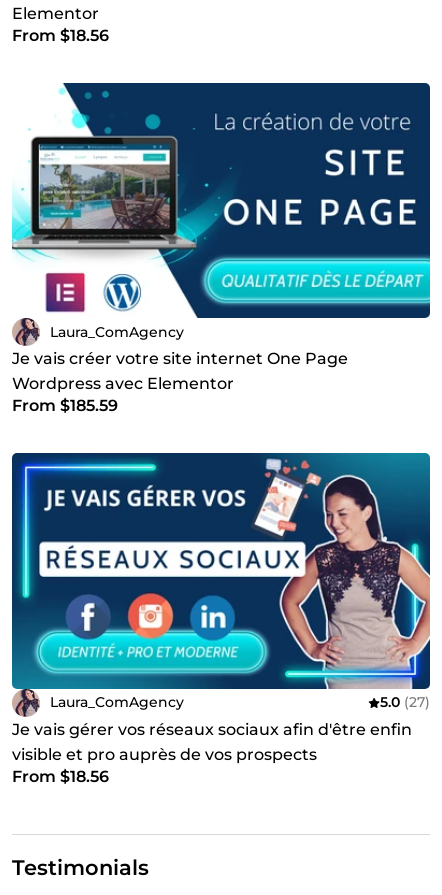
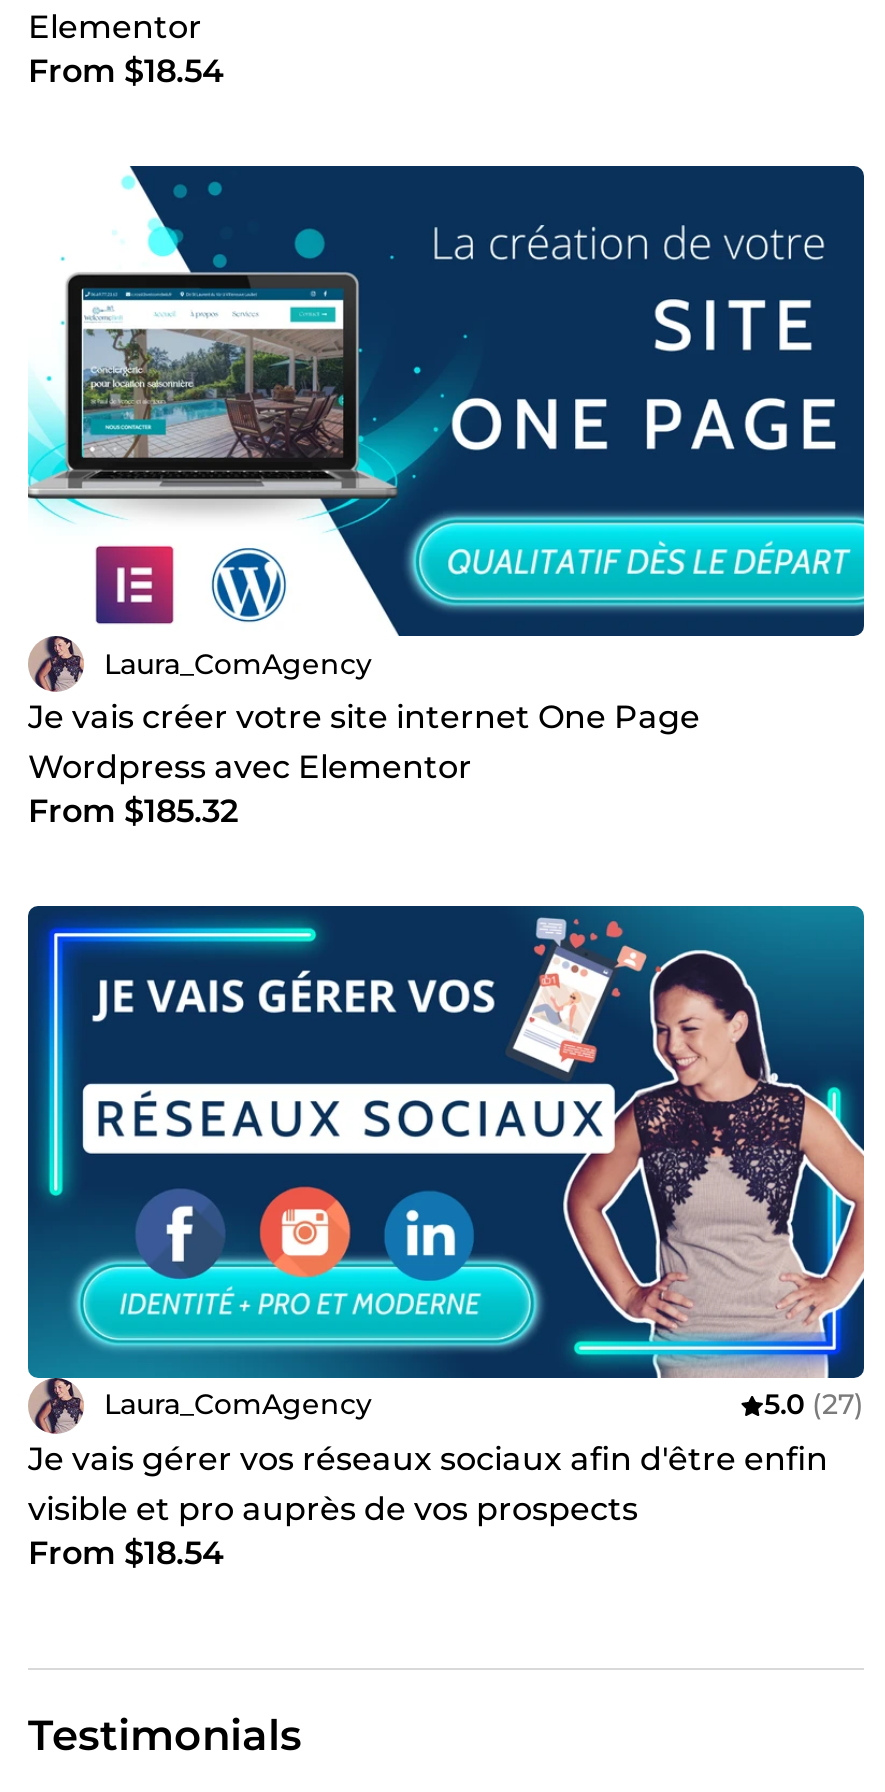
- From $18.56
+ From $18.54

- From $185.59
+ From $185.32

- From $18.56
+ From $18.54
